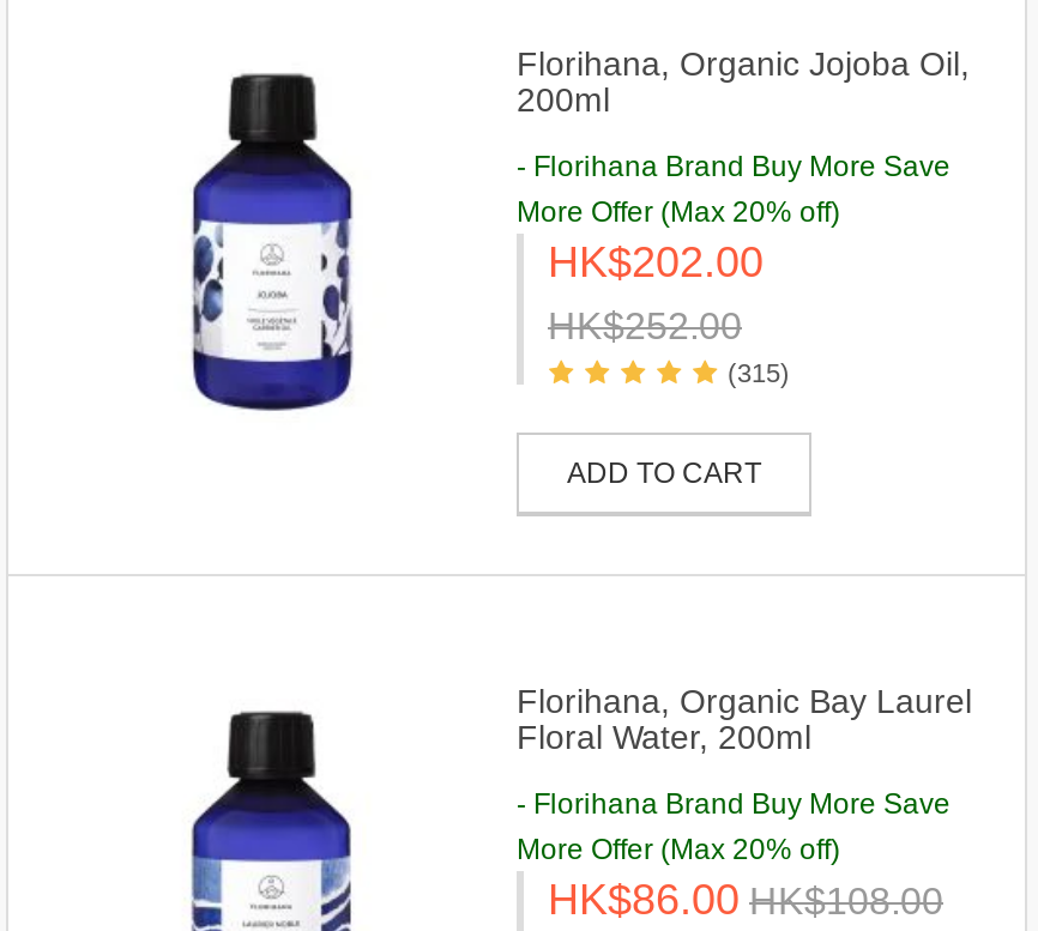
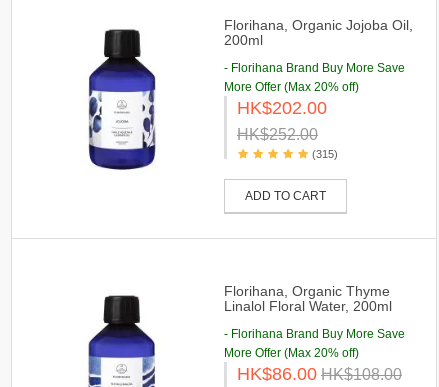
- Florihana, Organic Bay Laurel
- Floral Water, 200ml
+ Florihana, Organic Thyme
+ Linalol Floral Water, 200ml
